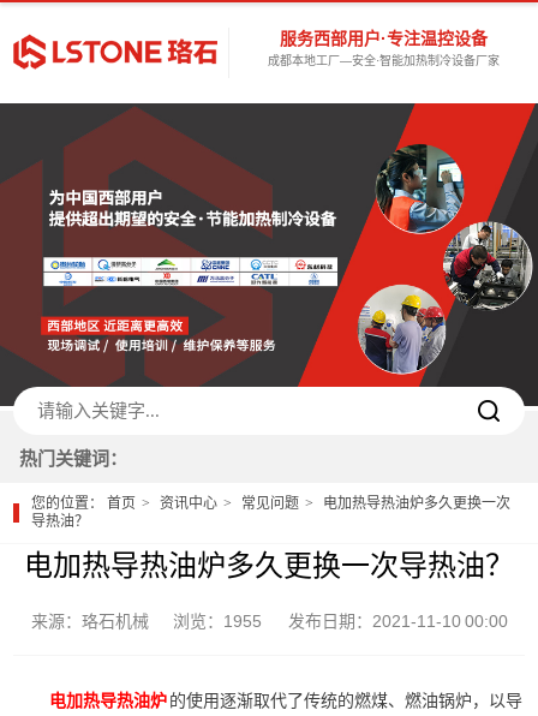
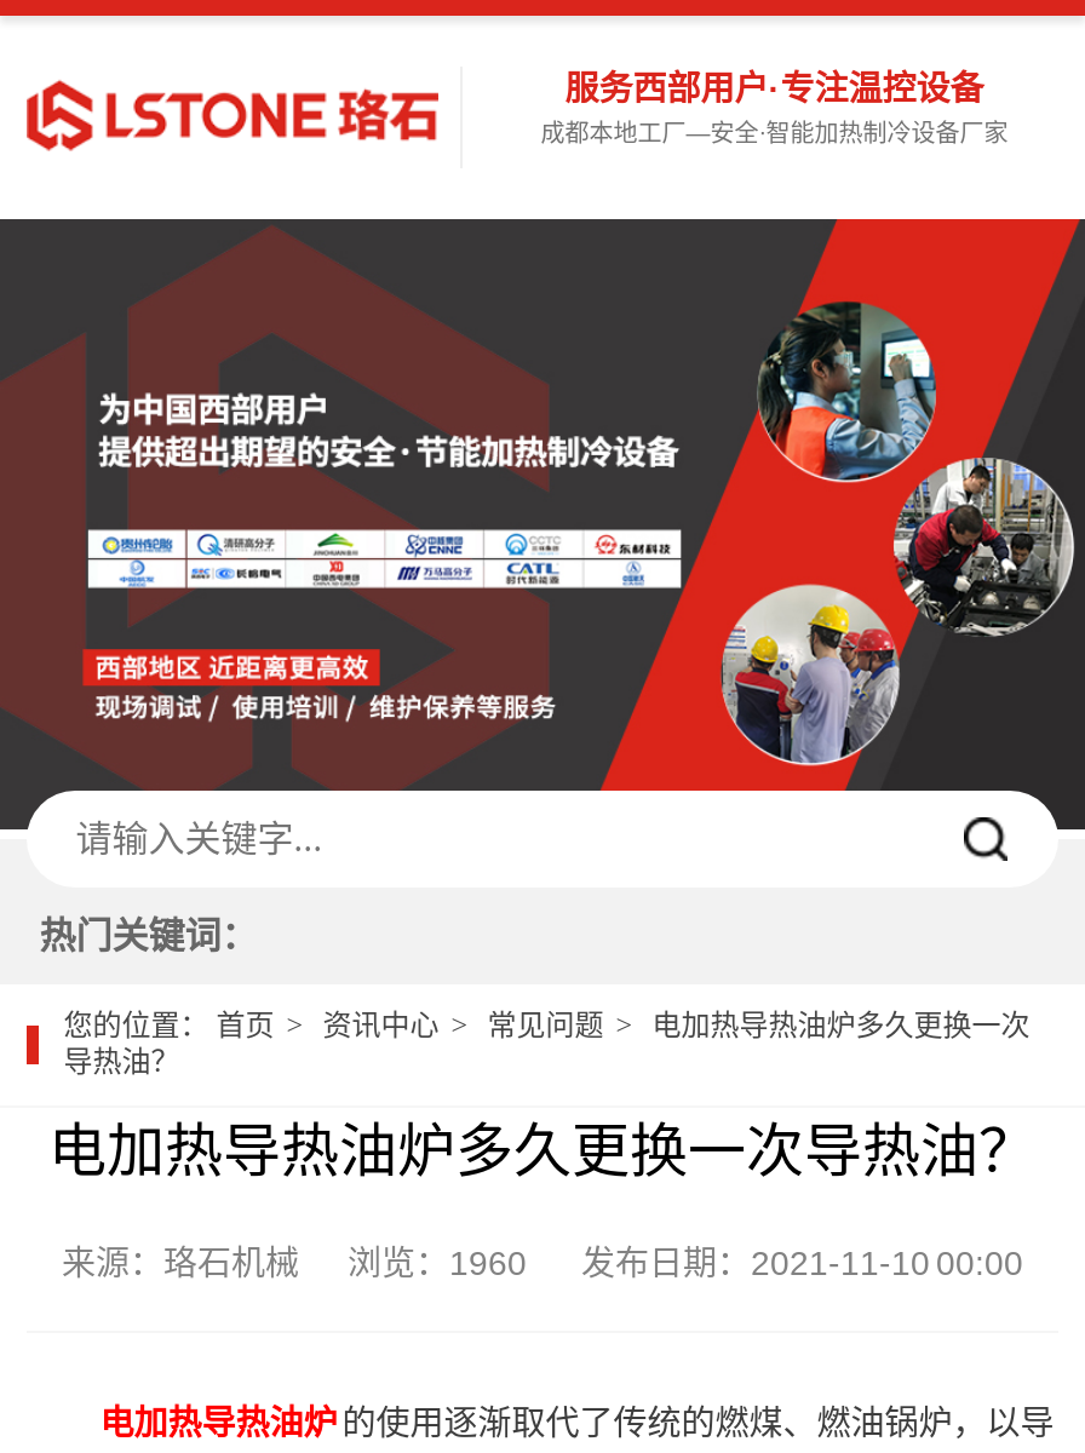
- 来源：珞石机械 浏览：1955 发布日期：2021-11-10 00:00
+ 来源：珞石机械 浏览：1960 发布日期：2021-11-10 00:00
